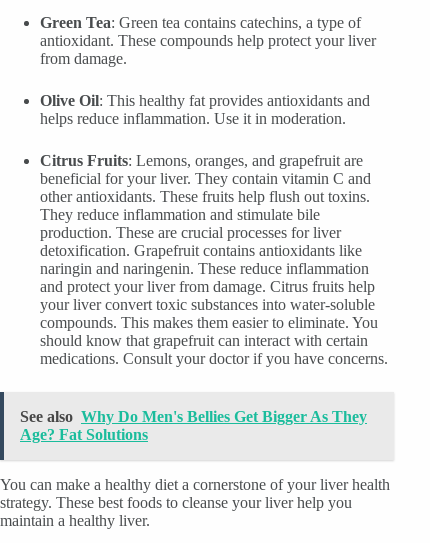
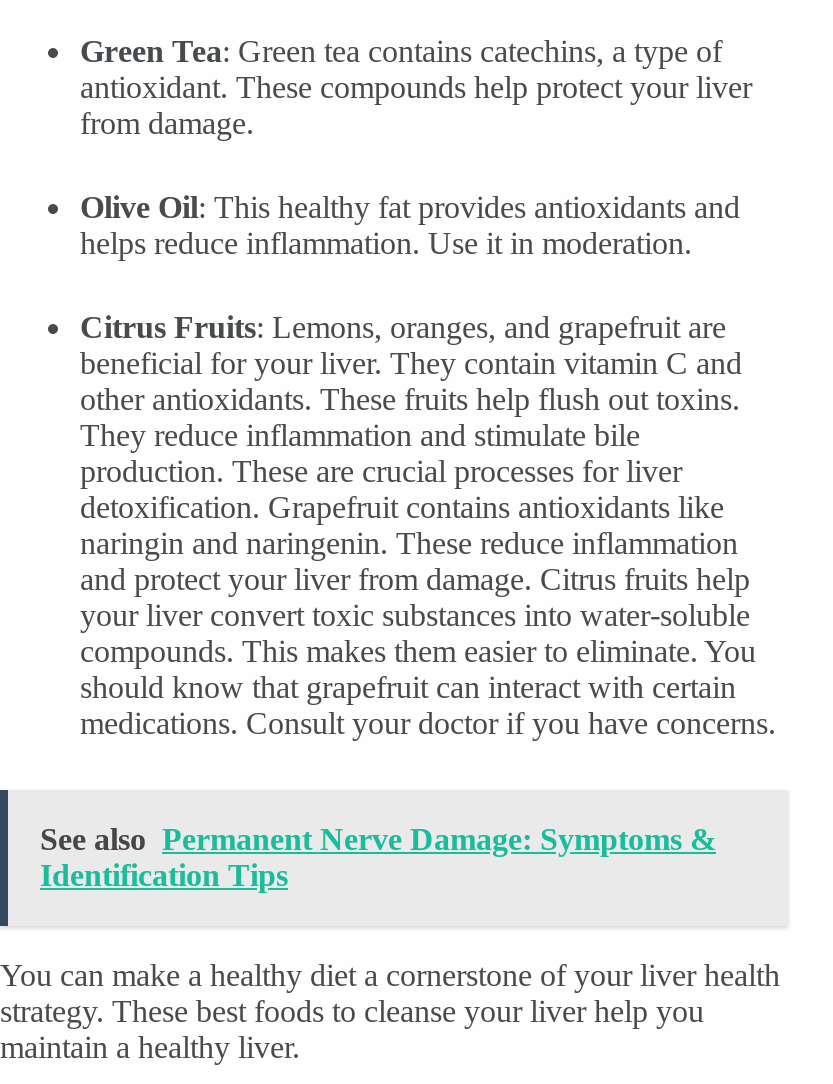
- See also Why Do Men's Bellies Get Bigger As They
- Age? Fat Solutions
+ See also Permanent Nerve Damage: Symptoms &
+ Identification Tips
